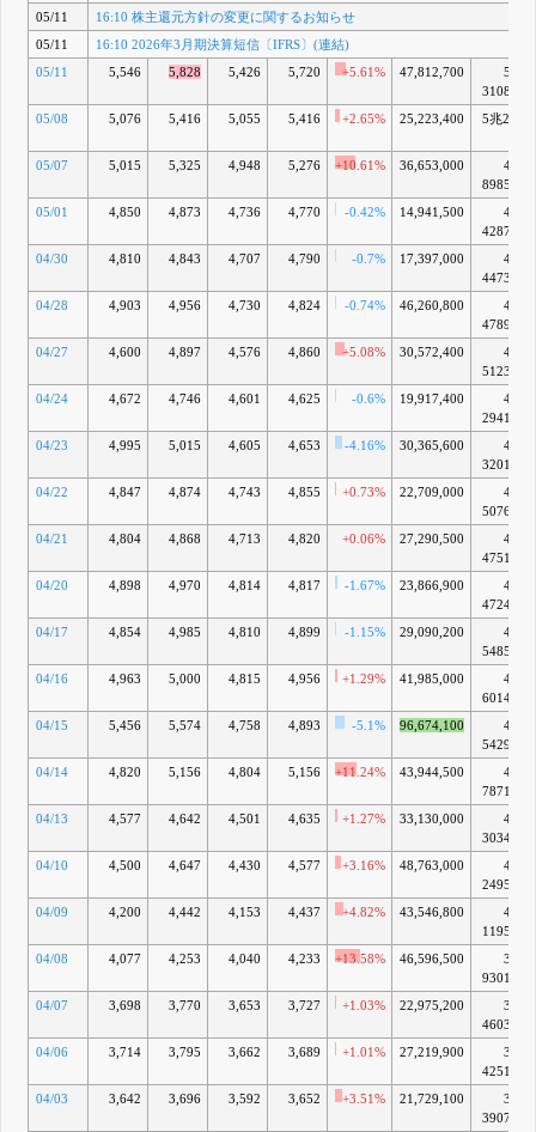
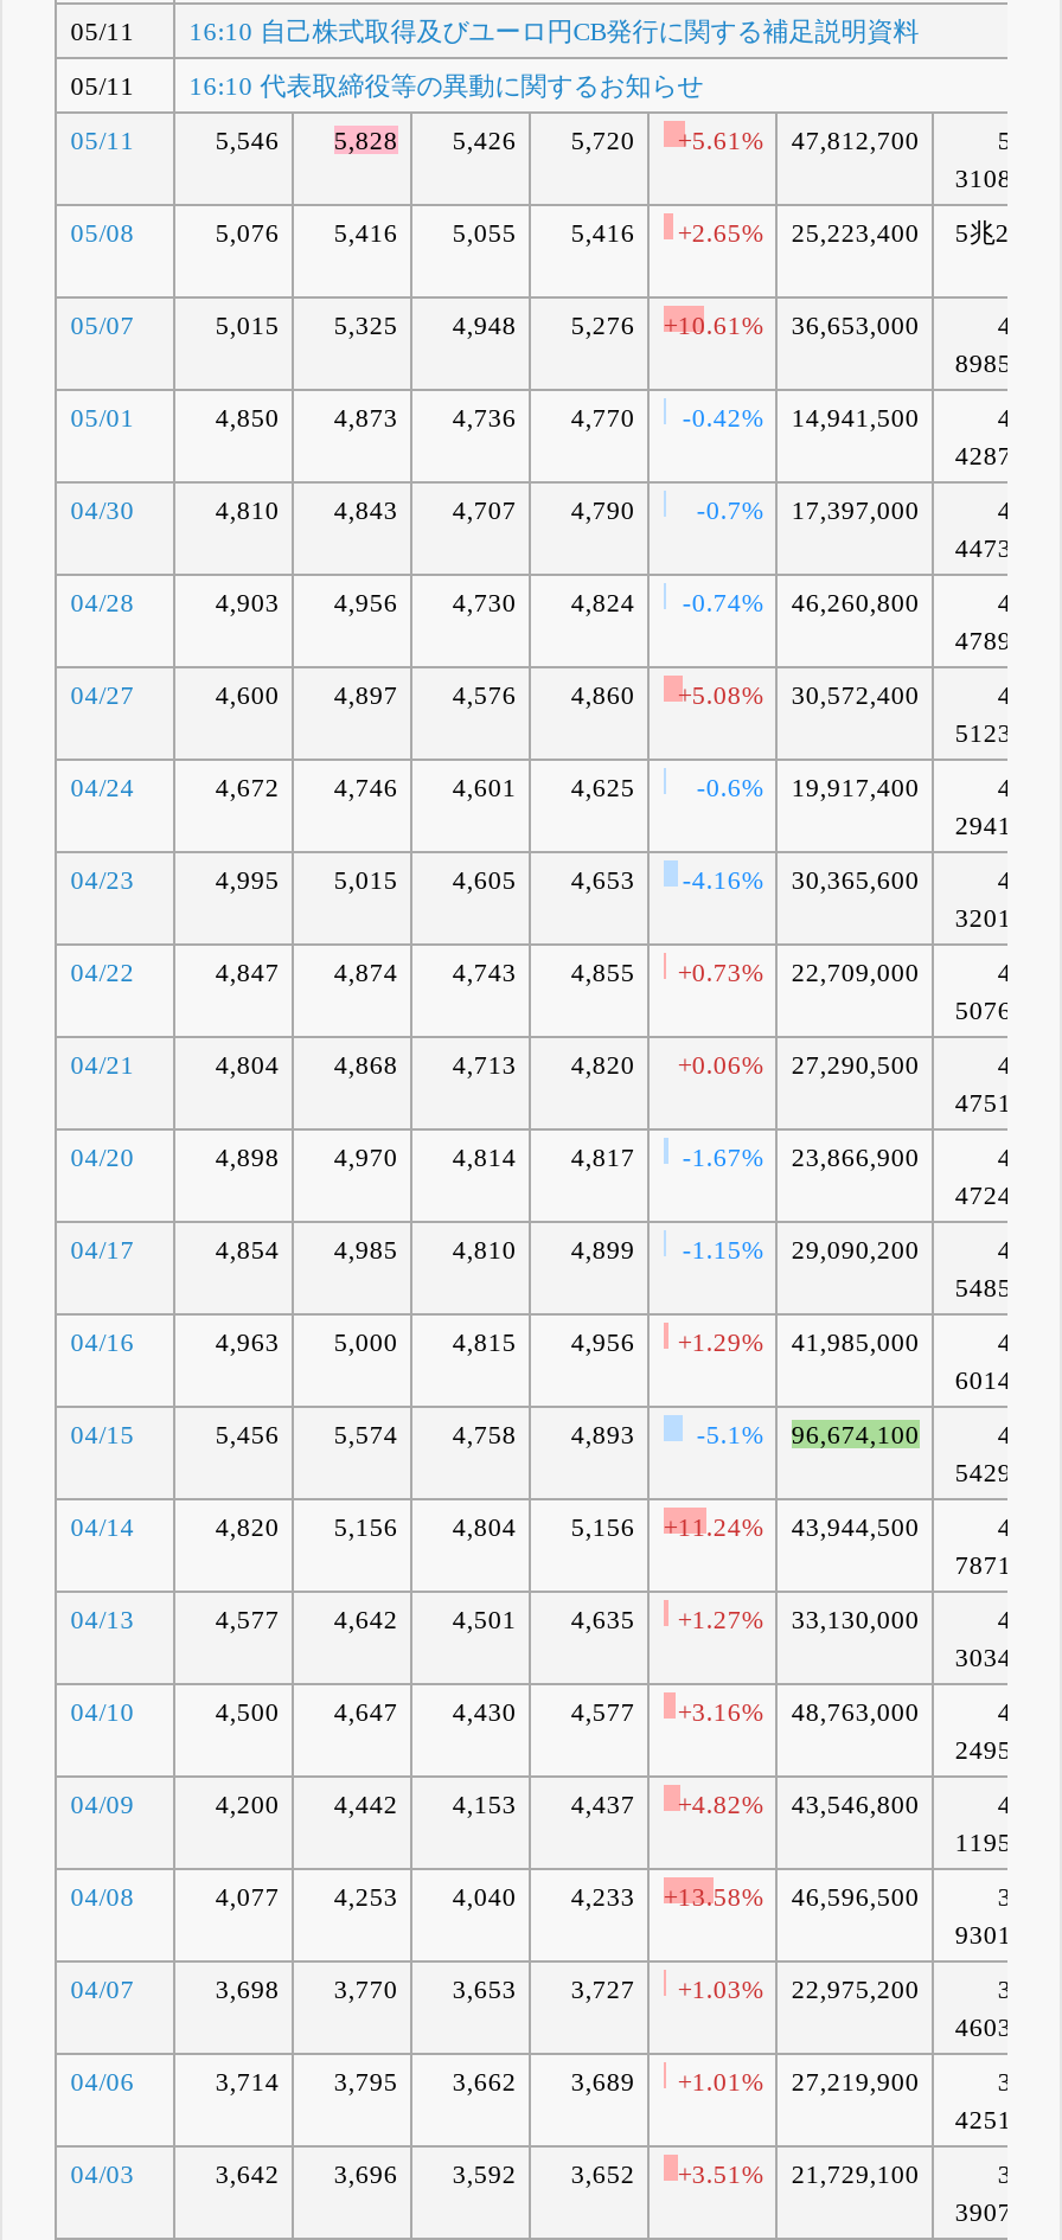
- 16:10 株主還元方針の変更に関するお知らせ
+ 16:10 自己株式取得及びユーロ円CB発行に関する補足説明資料

- 16:10 2026年3月期決算短信〔IFRS〕(連結)
+ 16:10 代表取締役等の異動に関するお知らせ
